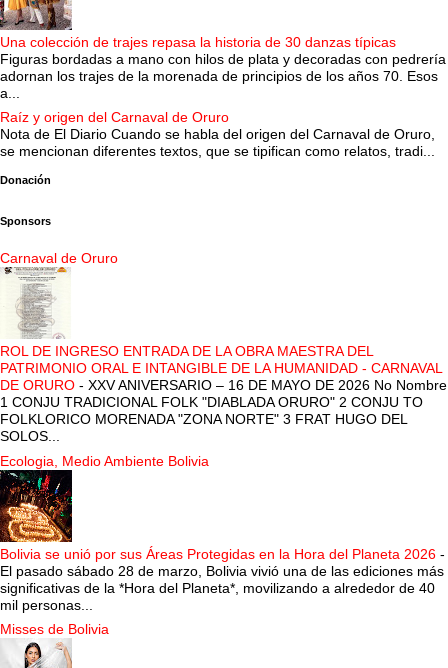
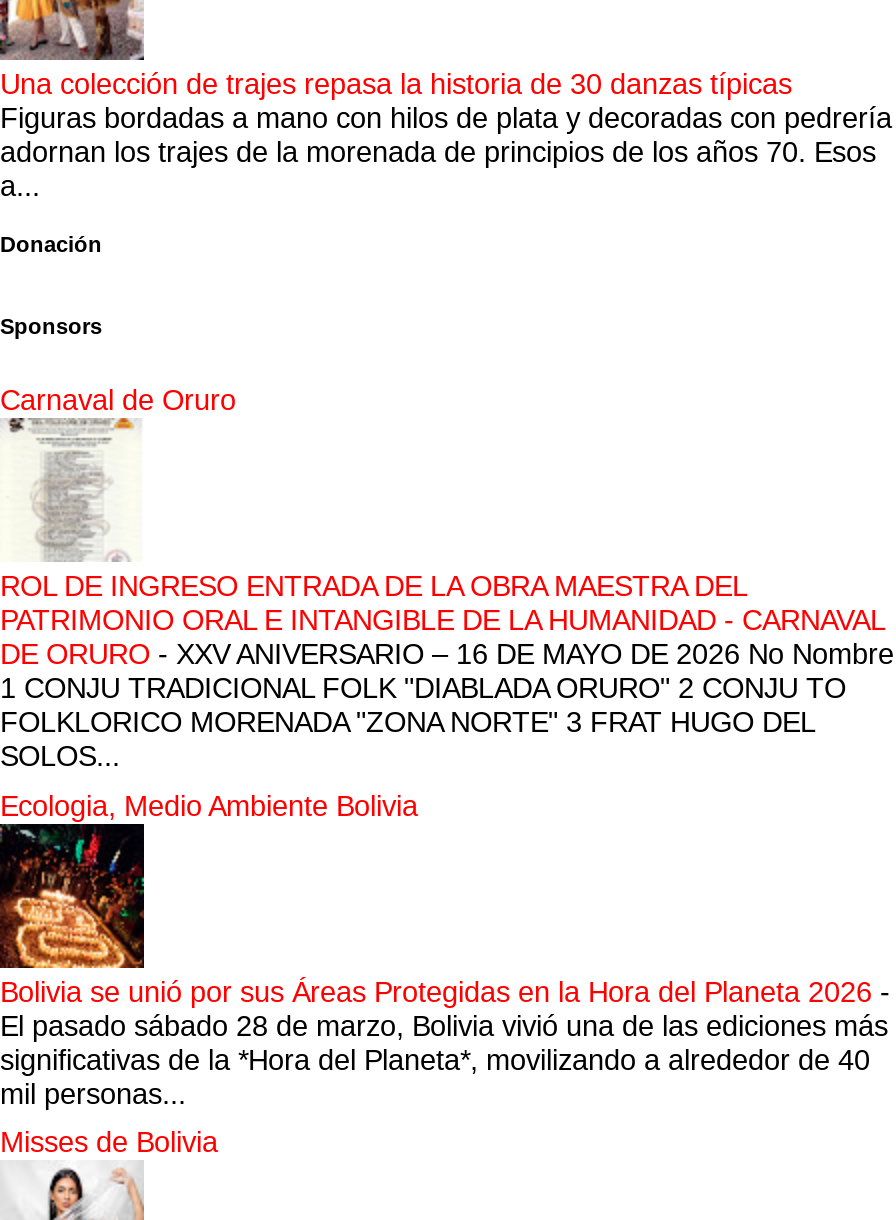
- Raíz y origen del Carnaval de Oruro
- Nota de El Diario Cuando se habla del origen del Carnaval de Oruro,
- se mencionan diferentes textos, que se tipifican como relatos, tradi...
